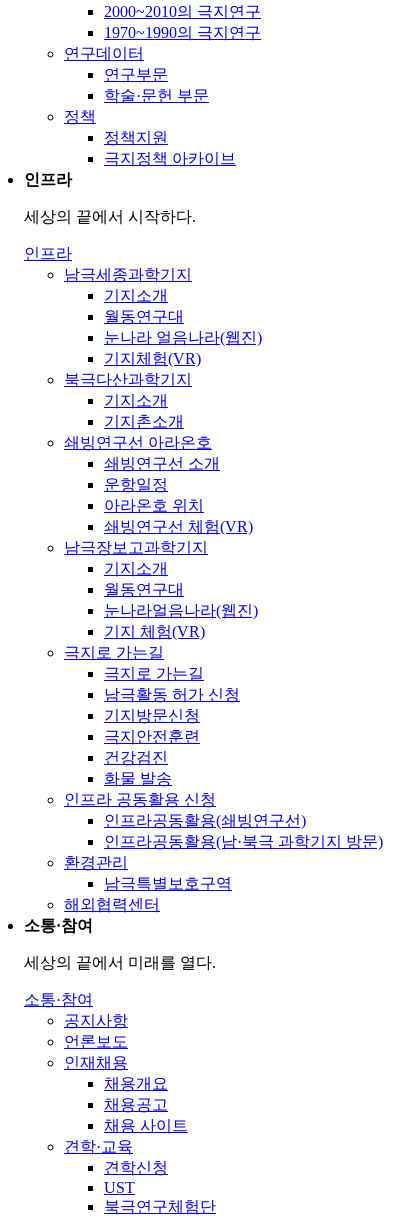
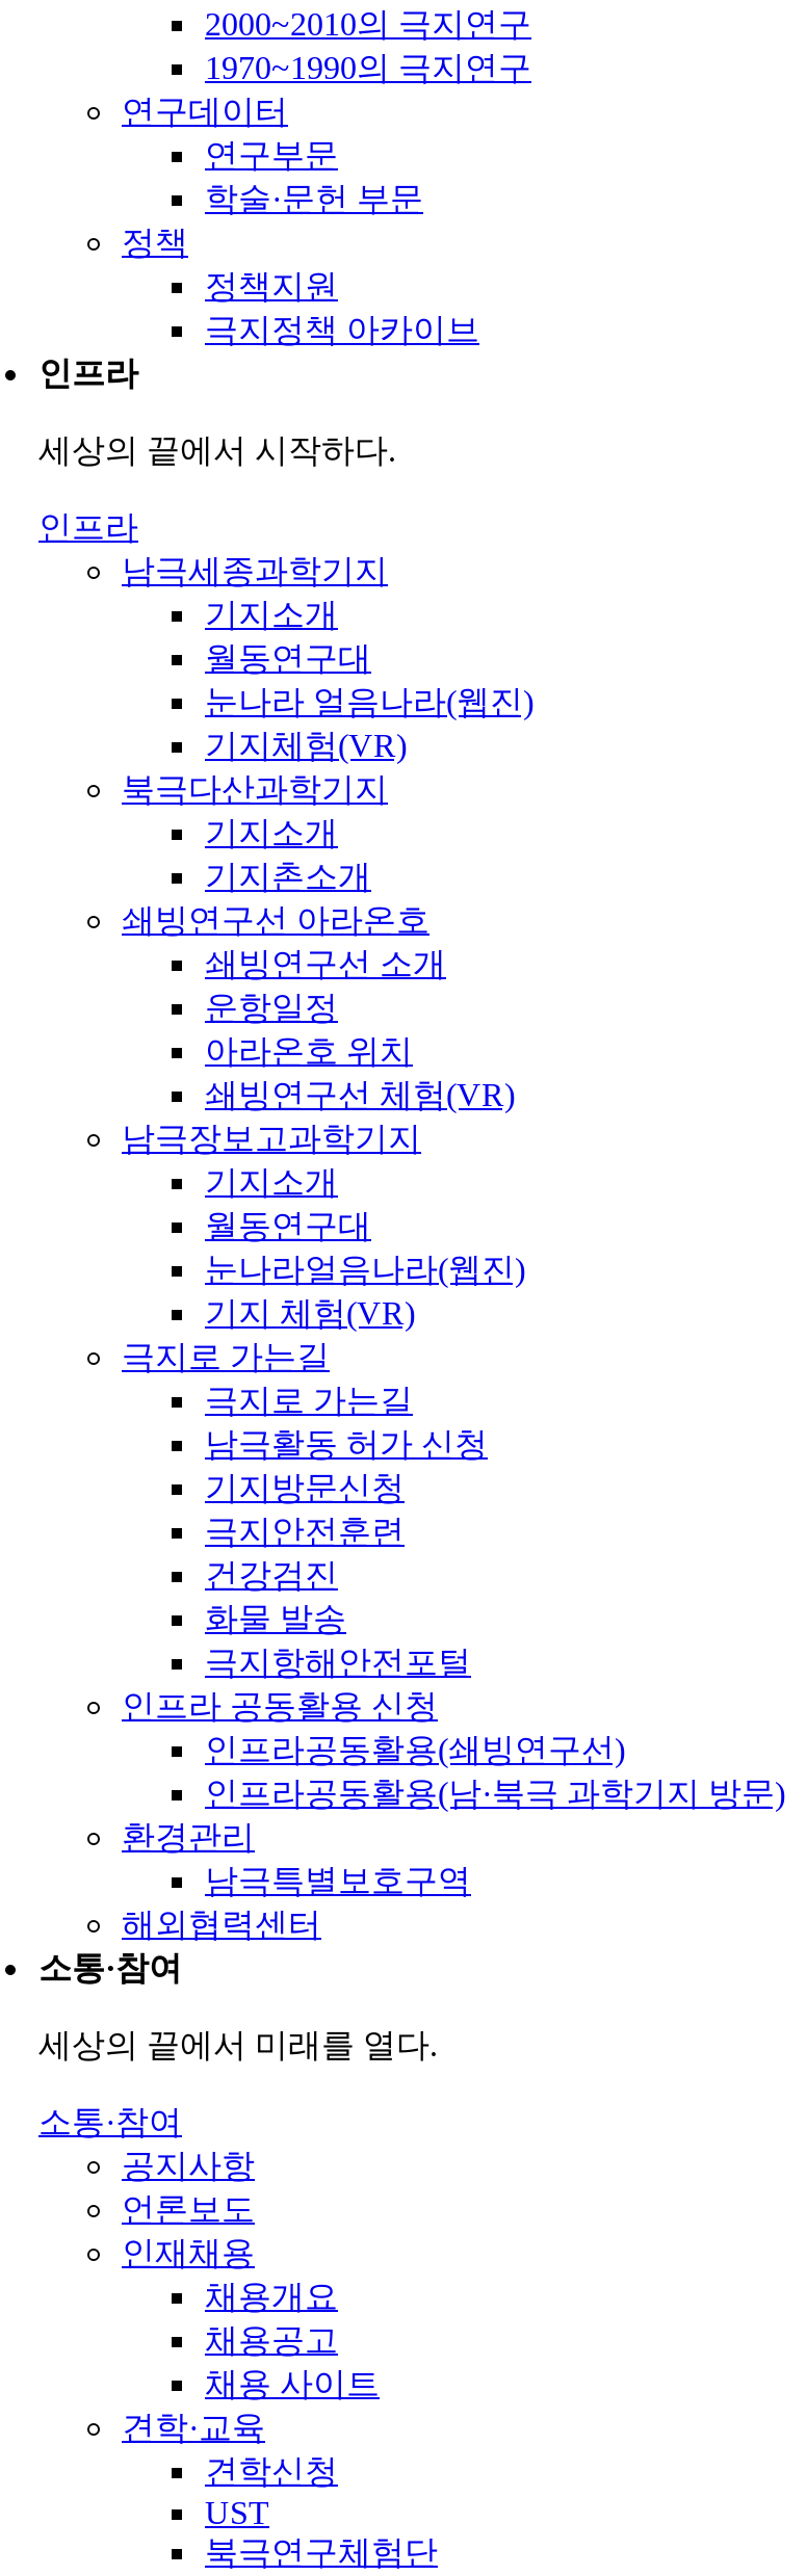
+ 극지항해안전포털
